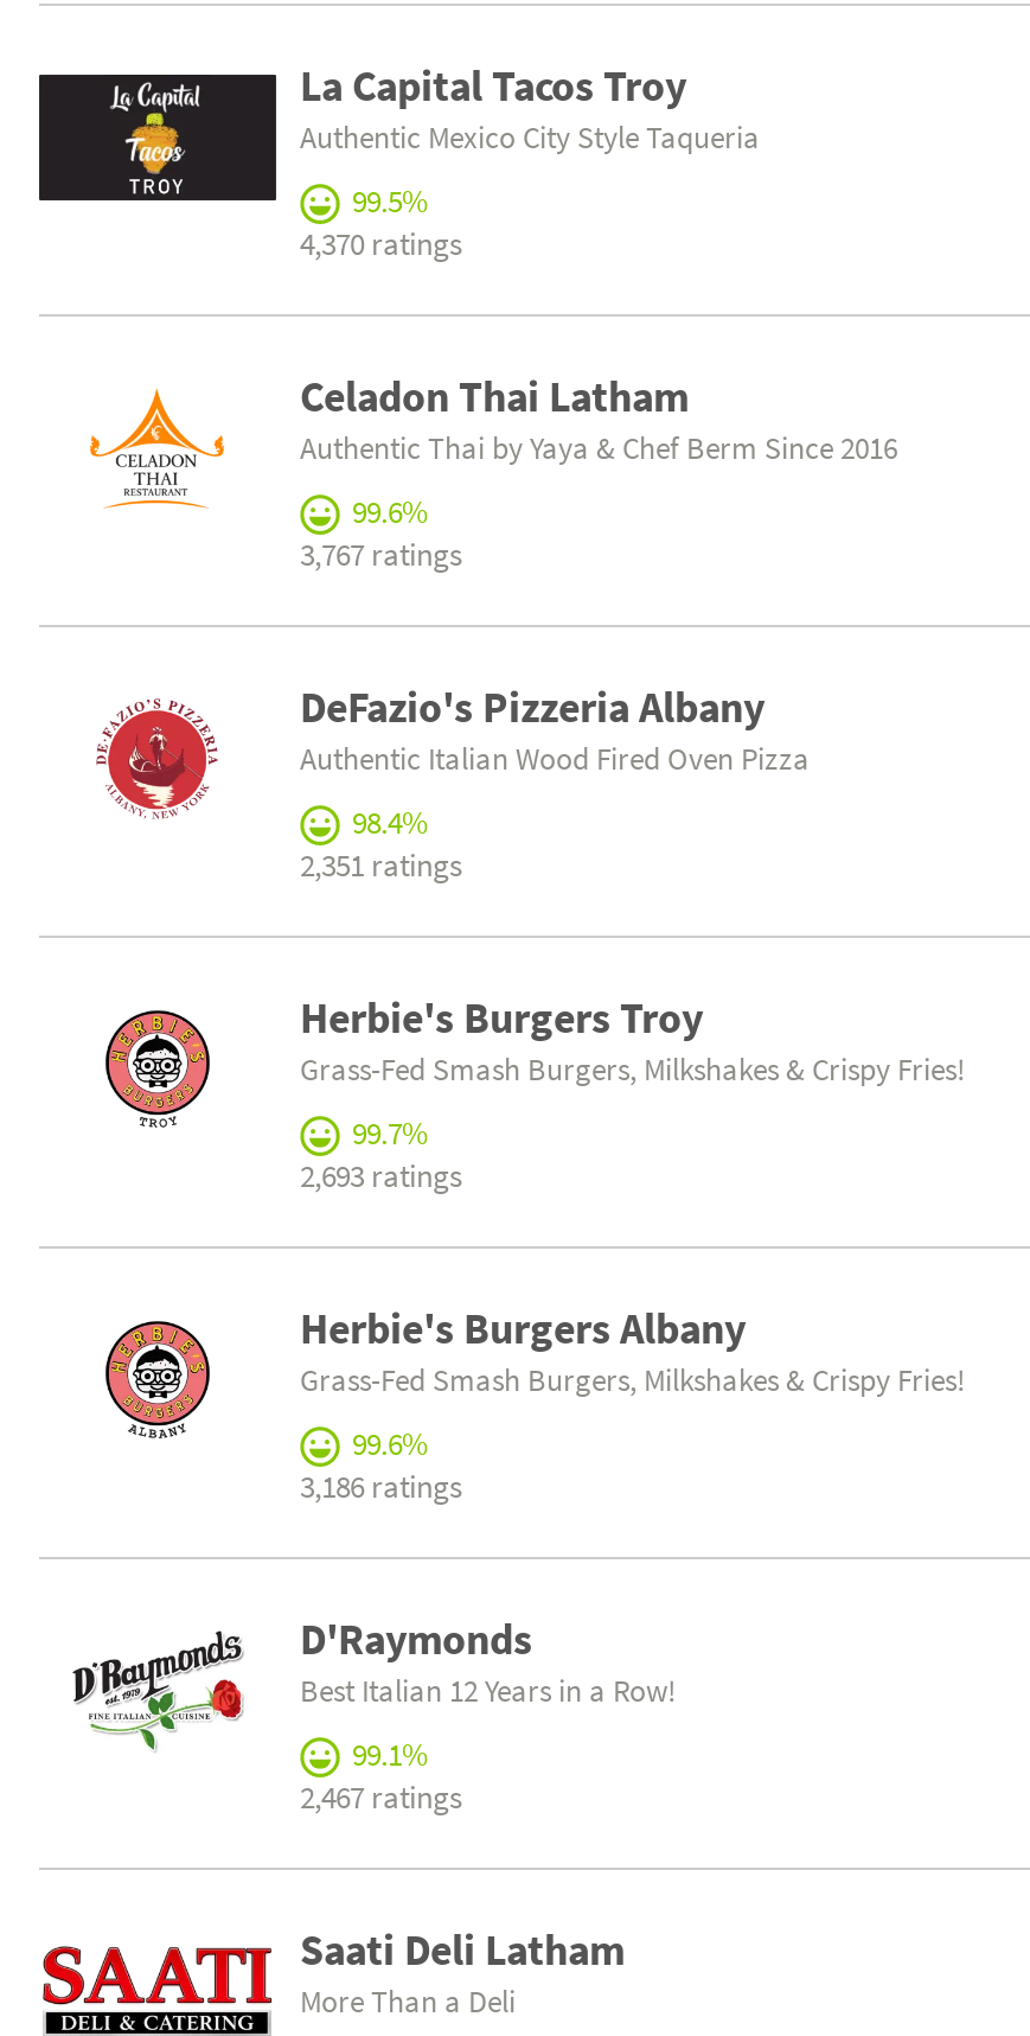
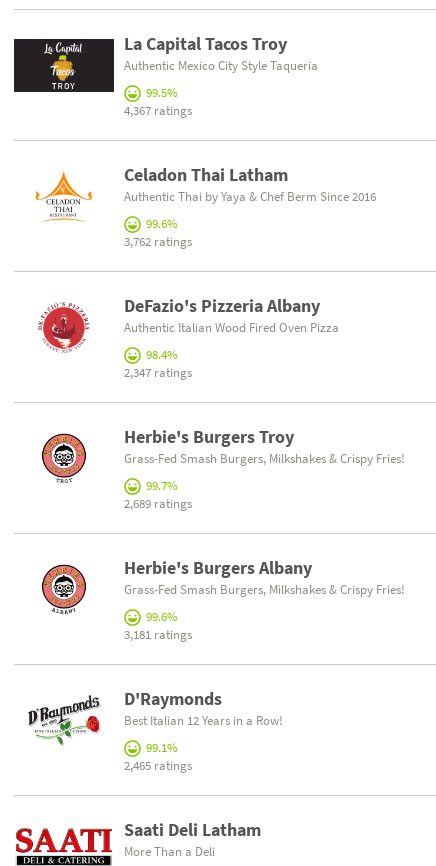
- 4,370 ratings
+ 4,367 ratings

- 3,767 ratings
+ 3,762 ratings

- 2,351 ratings
+ 2,347 ratings

- 2,693 ratings
+ 2,689 ratings

- 3,186 ratings
+ 3,181 ratings

- 2,467 ratings
+ 2,465 ratings
